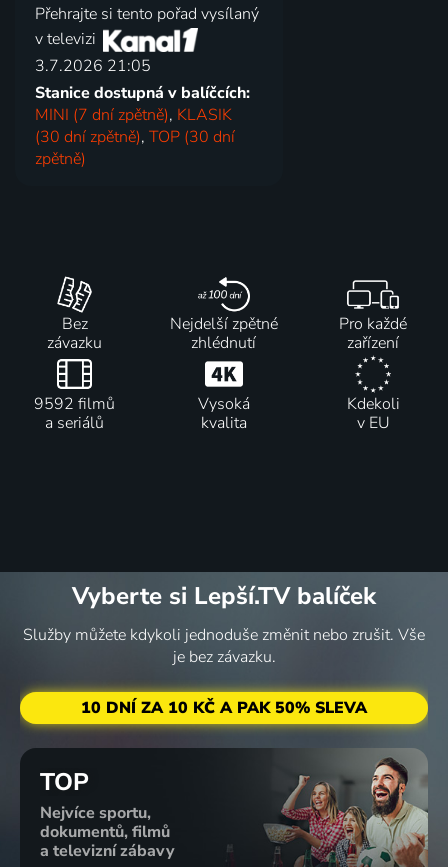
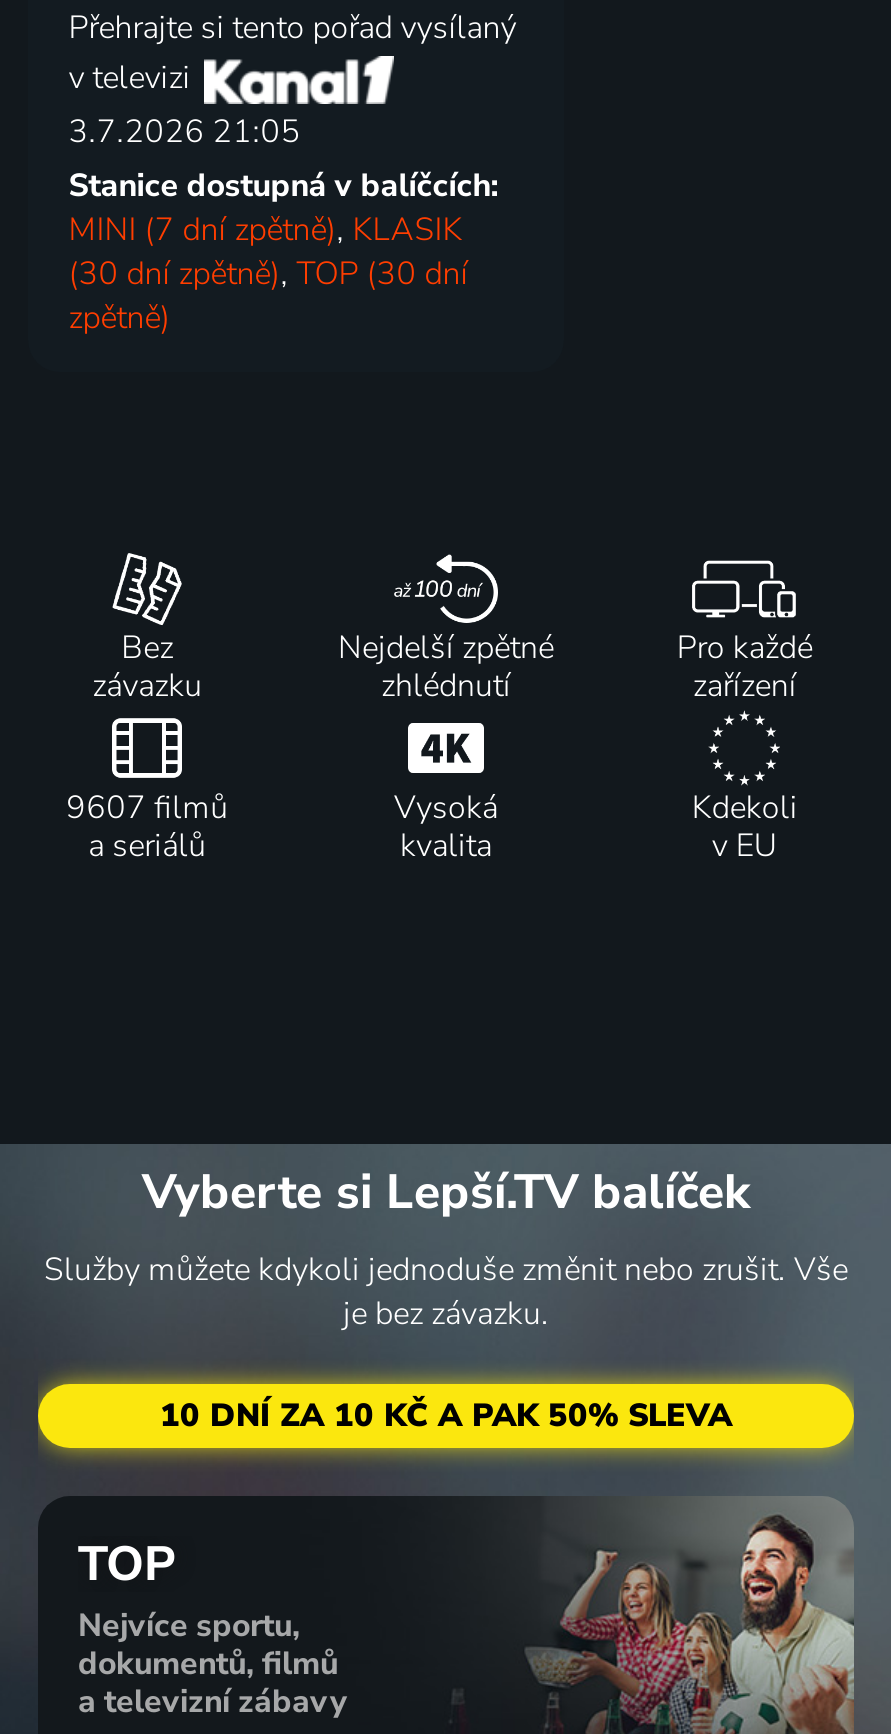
- 9592 filmů
+ 9607 filmů
